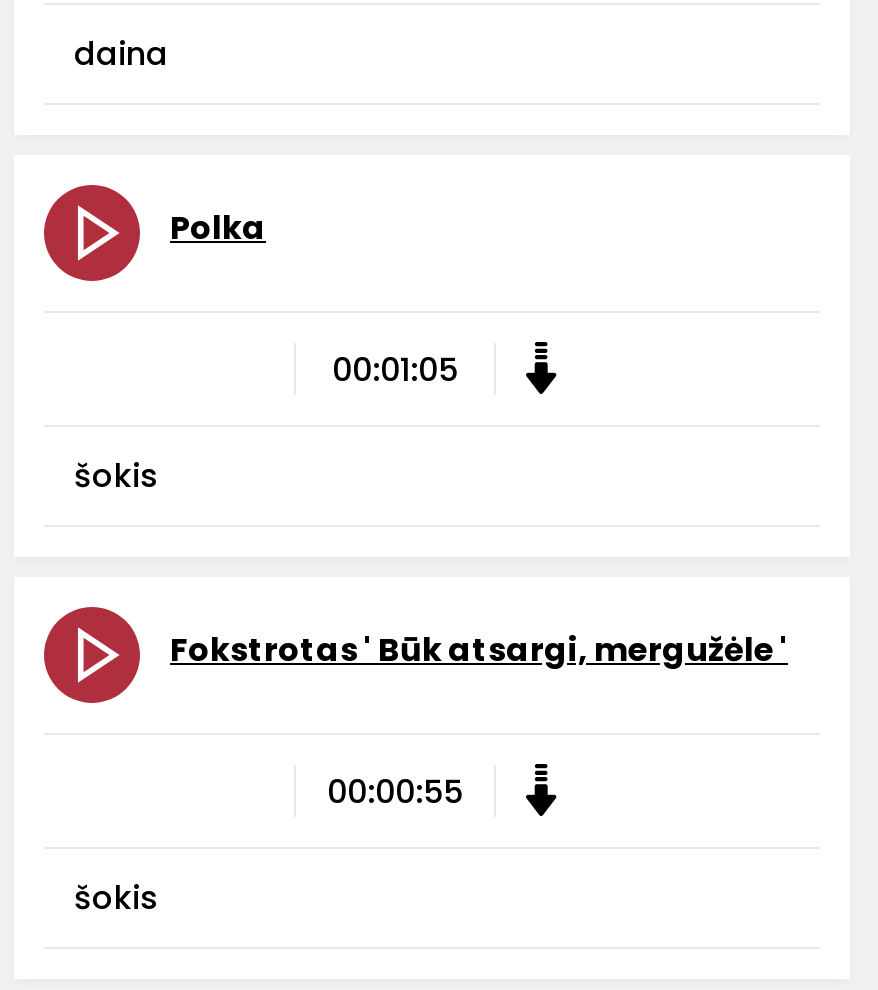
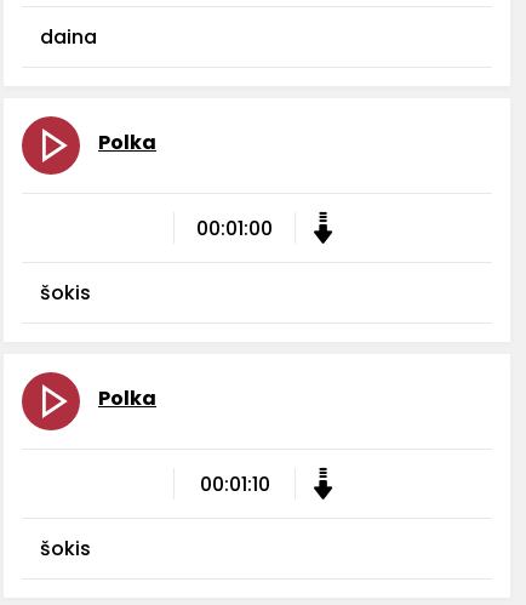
- 00:01:05
+ 00:01:00

- Fokstrotas ' Būk atsargi, mergužėle '
+ Polka

- 00:00:55
+ 00:01:10
